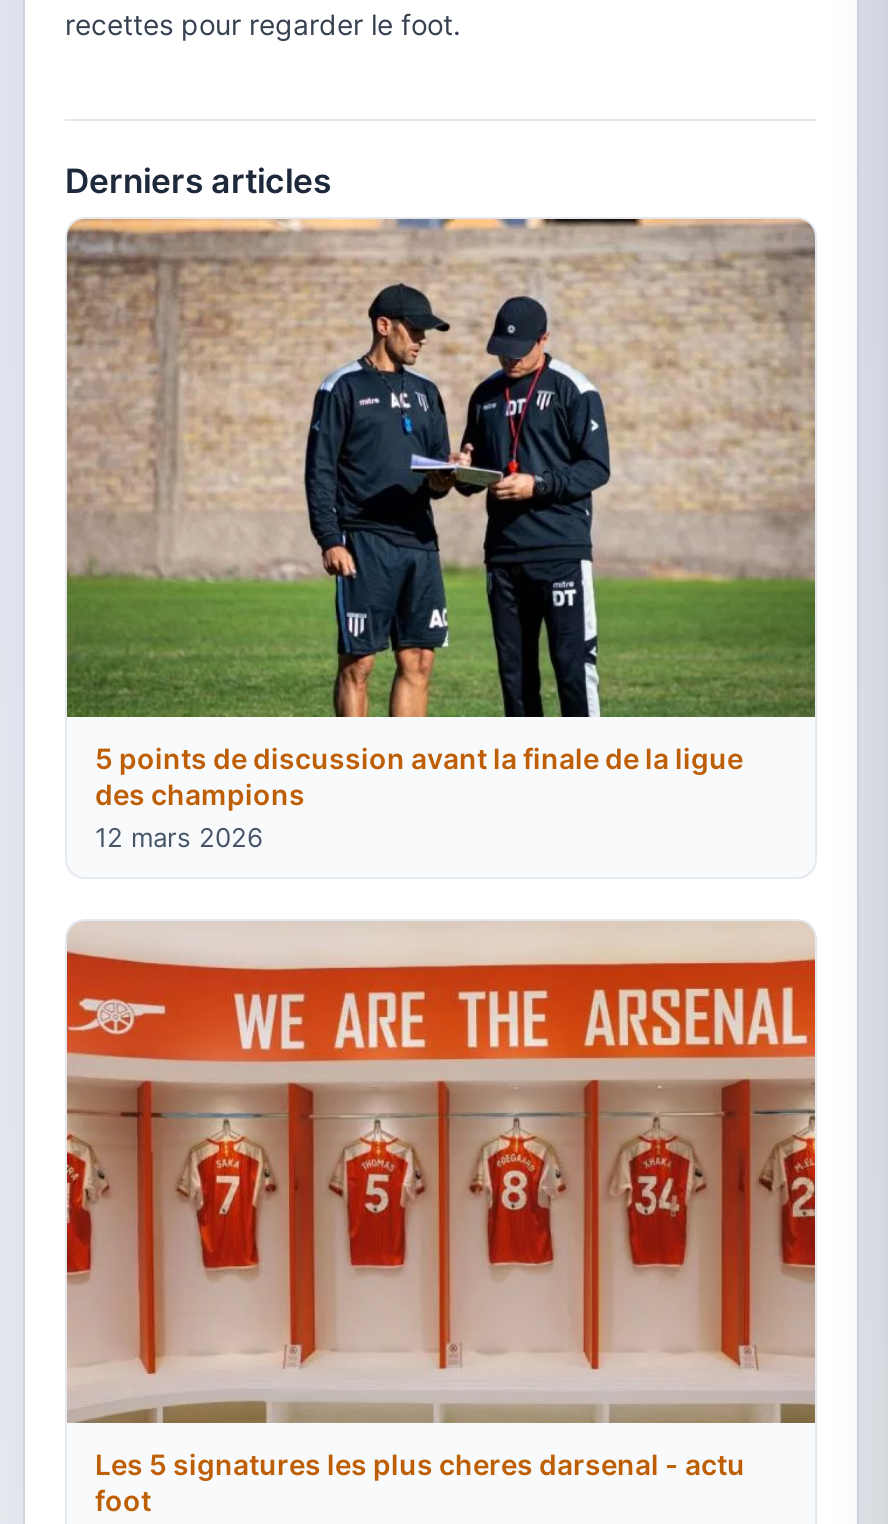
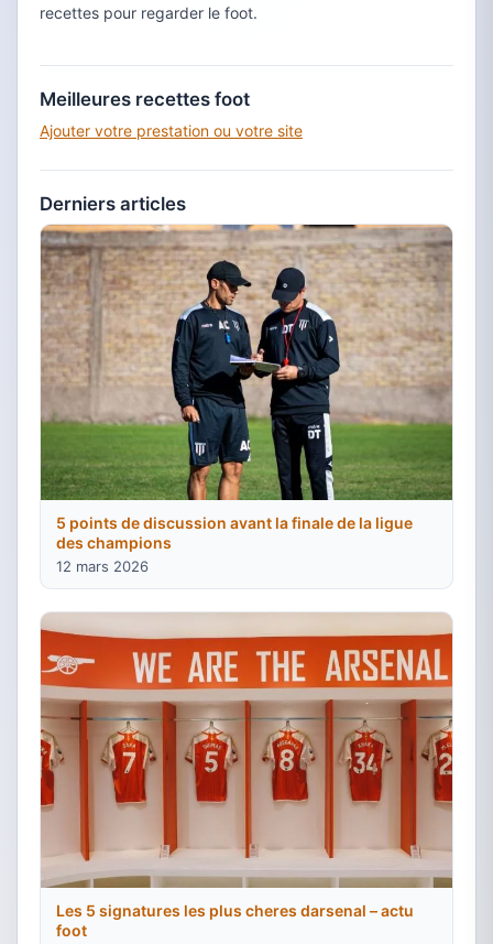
+ Meilleures recettes foot
+ Ajouter votre prestation ou votre site

- Les 5 signatures les plus cheres darsenal - actu
+ Les 5 signatures les plus cheres darsenal – actu
